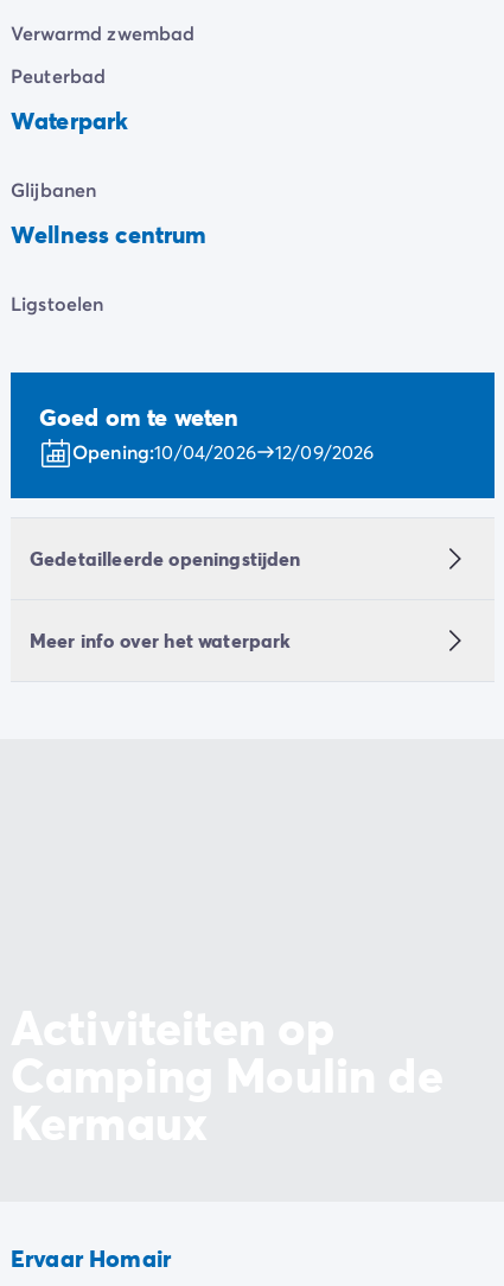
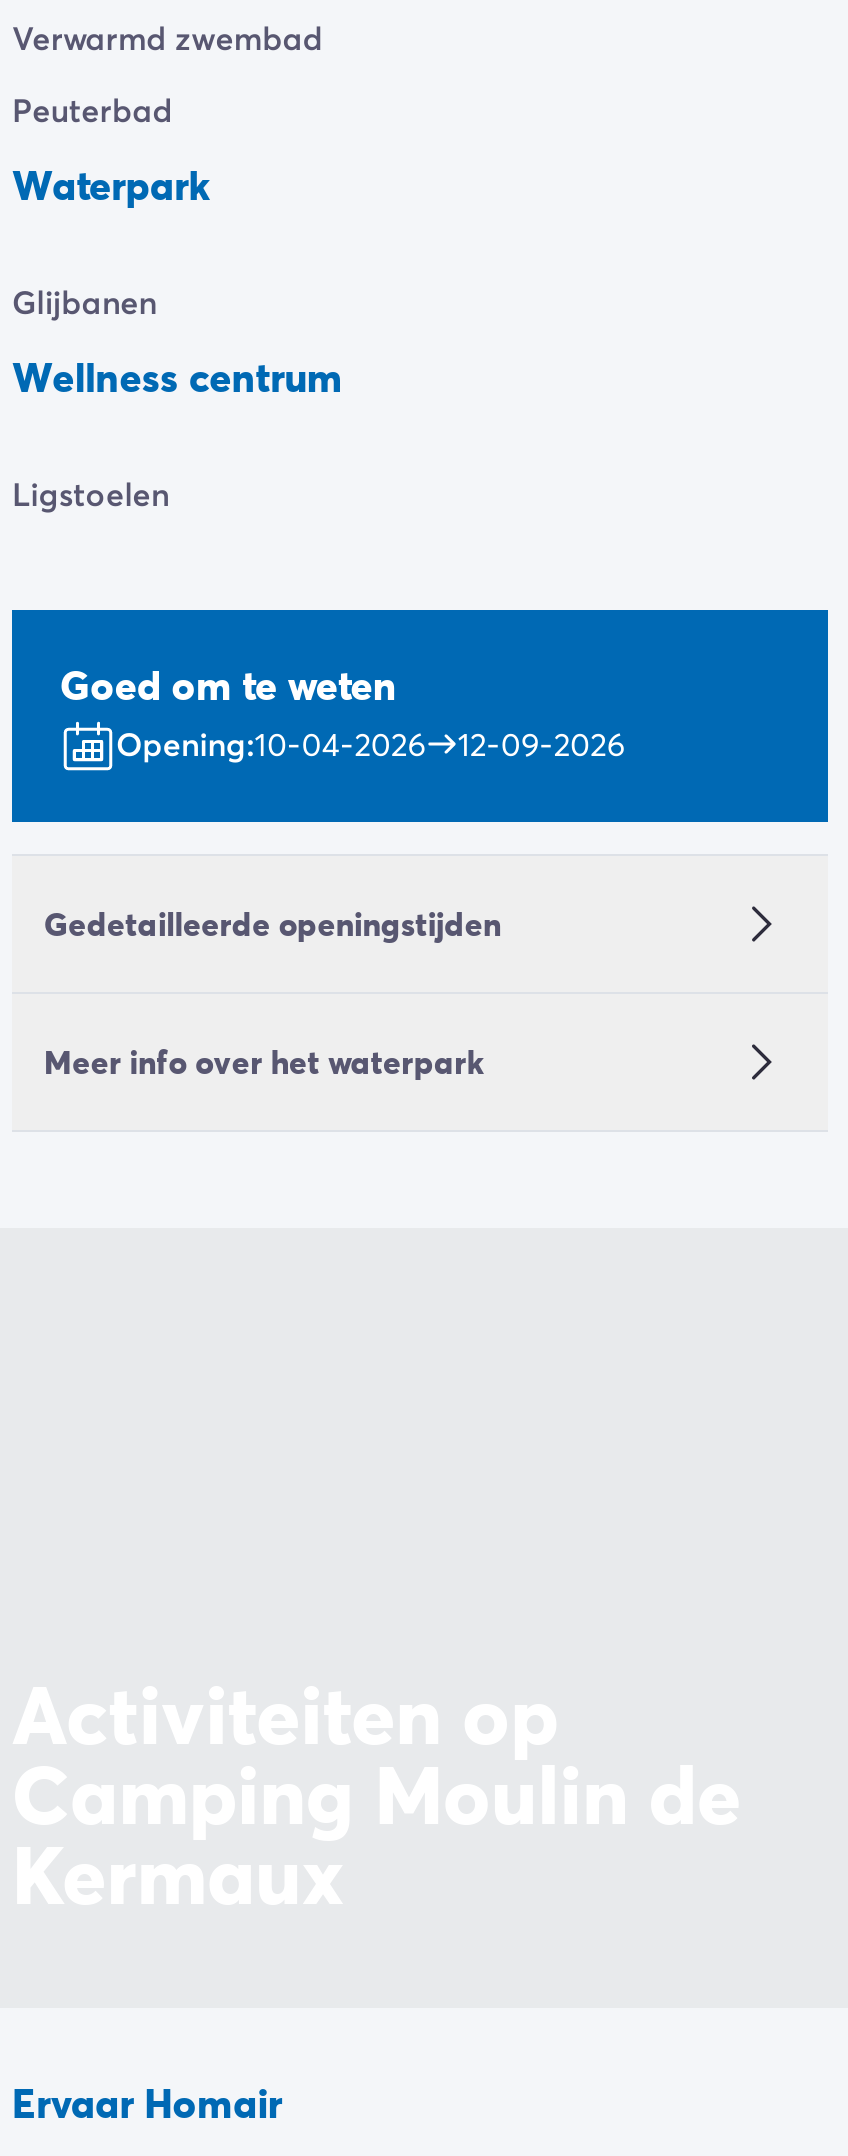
- Opening:10/04/2026
+ Opening:10-04-2026

- 12/09/2026
+ 12-09-2026
